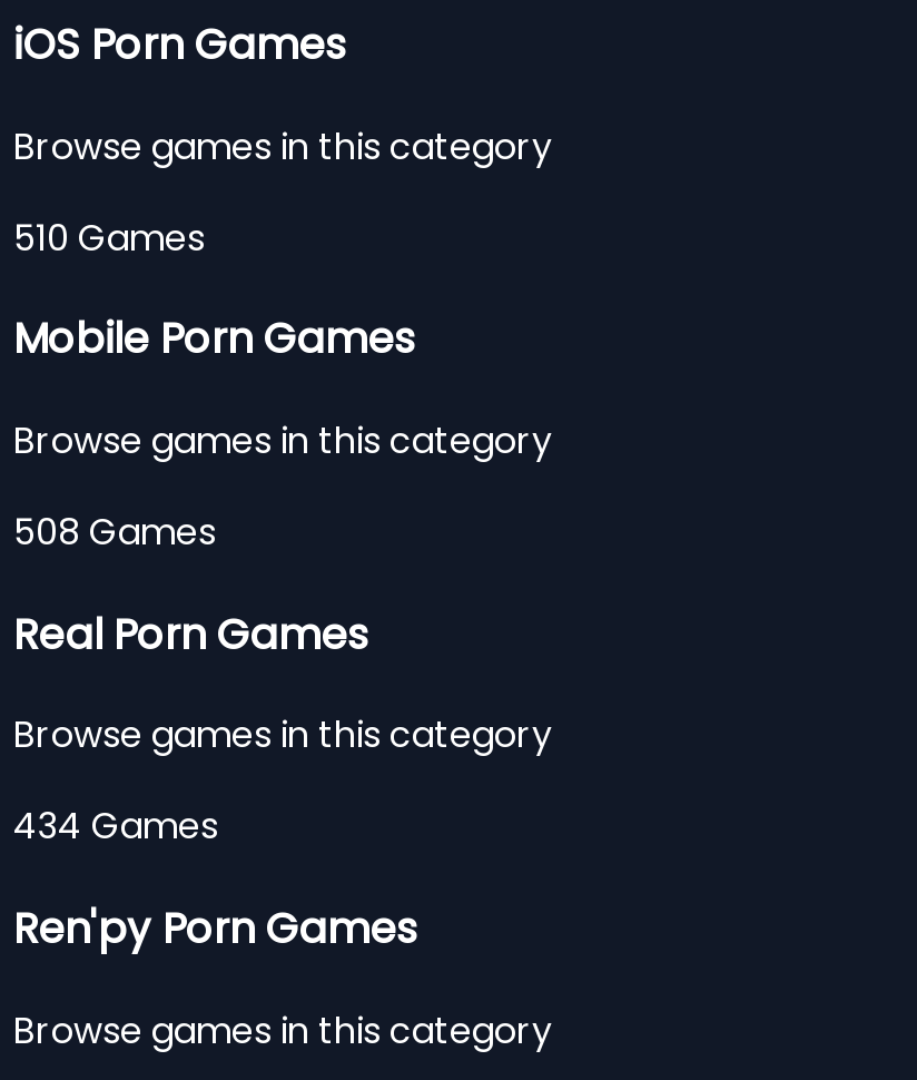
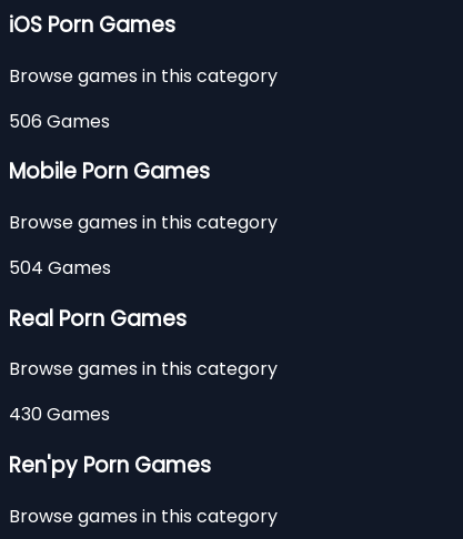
- 510 Games
+ 506 Games

- 508 Games
+ 504 Games

- 434 Games
+ 430 Games
